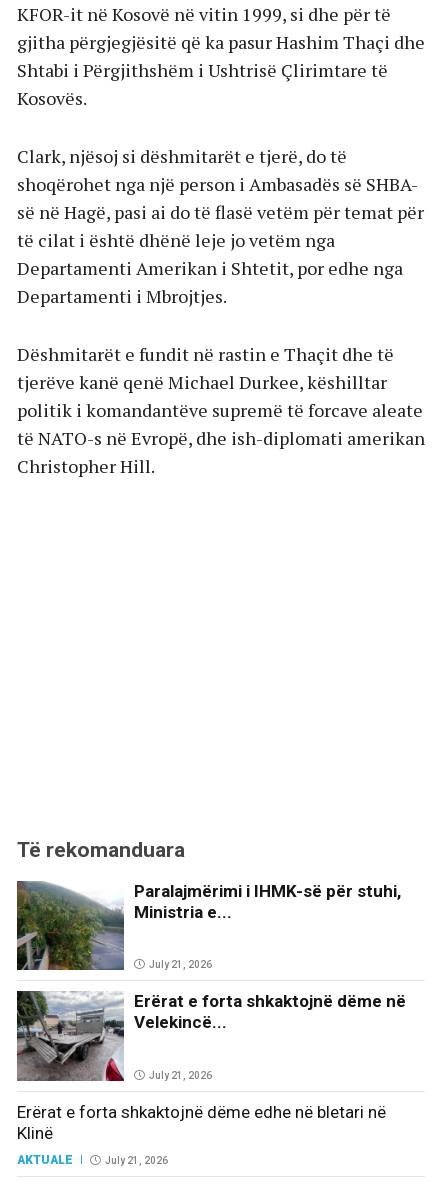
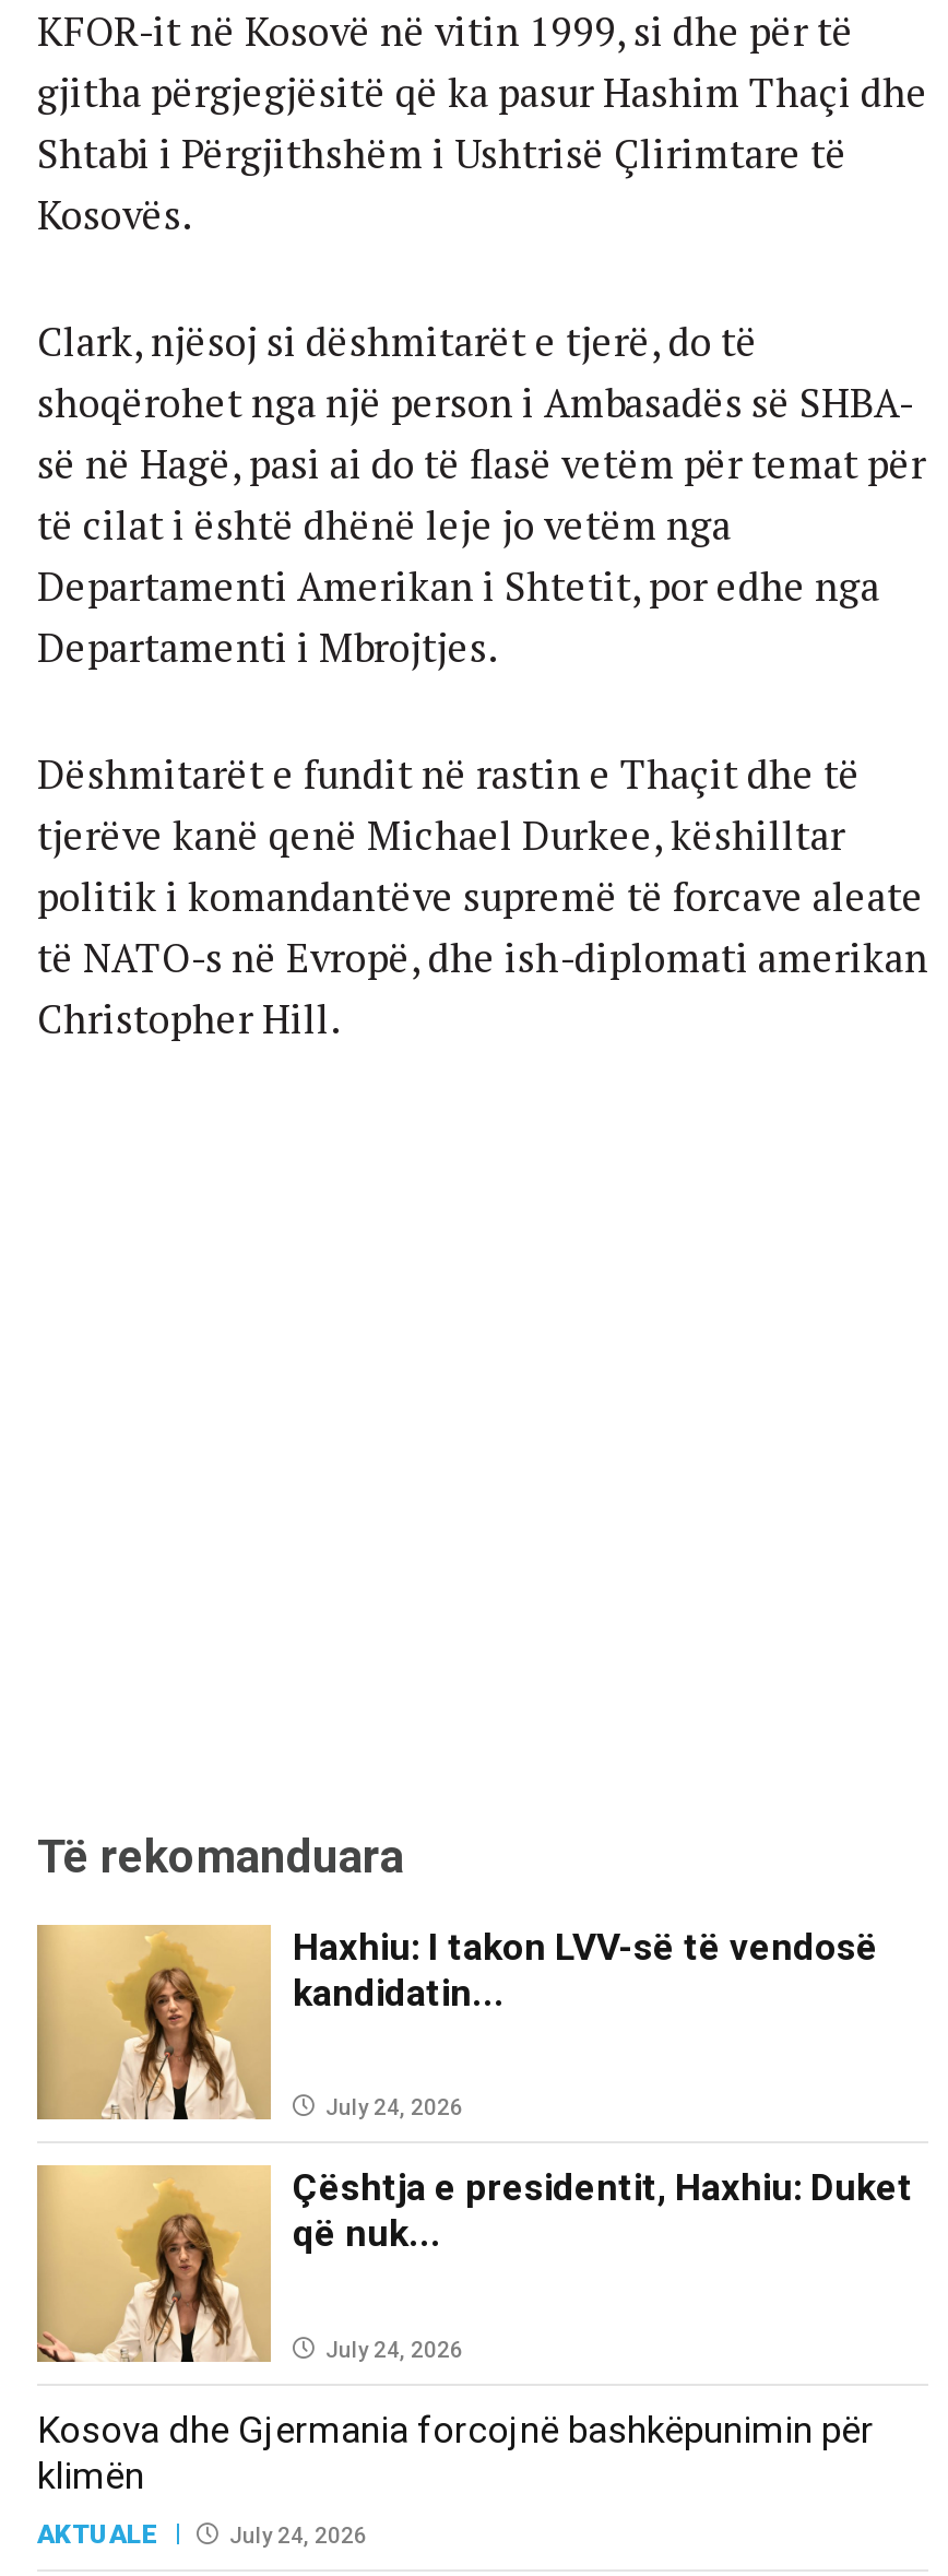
- [image]
- Paralajmërimi i IHMK-së për stuhi,
- Ministria e...
+ [image]
+ Haxhiu: I takon LVV-së të vendosë
+ kandidatin...

- July 21, 2026
+ July 24, 2026

- [image]
- Erërat e forta shkaktojnë dëme në
- Velekincë...
+ [image]
+ Çështja e presidentit, Haxhiu: Duket
+ që nuk...

- July 21, 2026
+ July 24, 2026

- Erërat e forta shkaktojnë dëme edhe në bletari në
- Klinë
+ Kosova dhe Gjermania forcojnë bashkëpunimin për
+ klimën

- July 21, 2026
+ July 24, 2026
